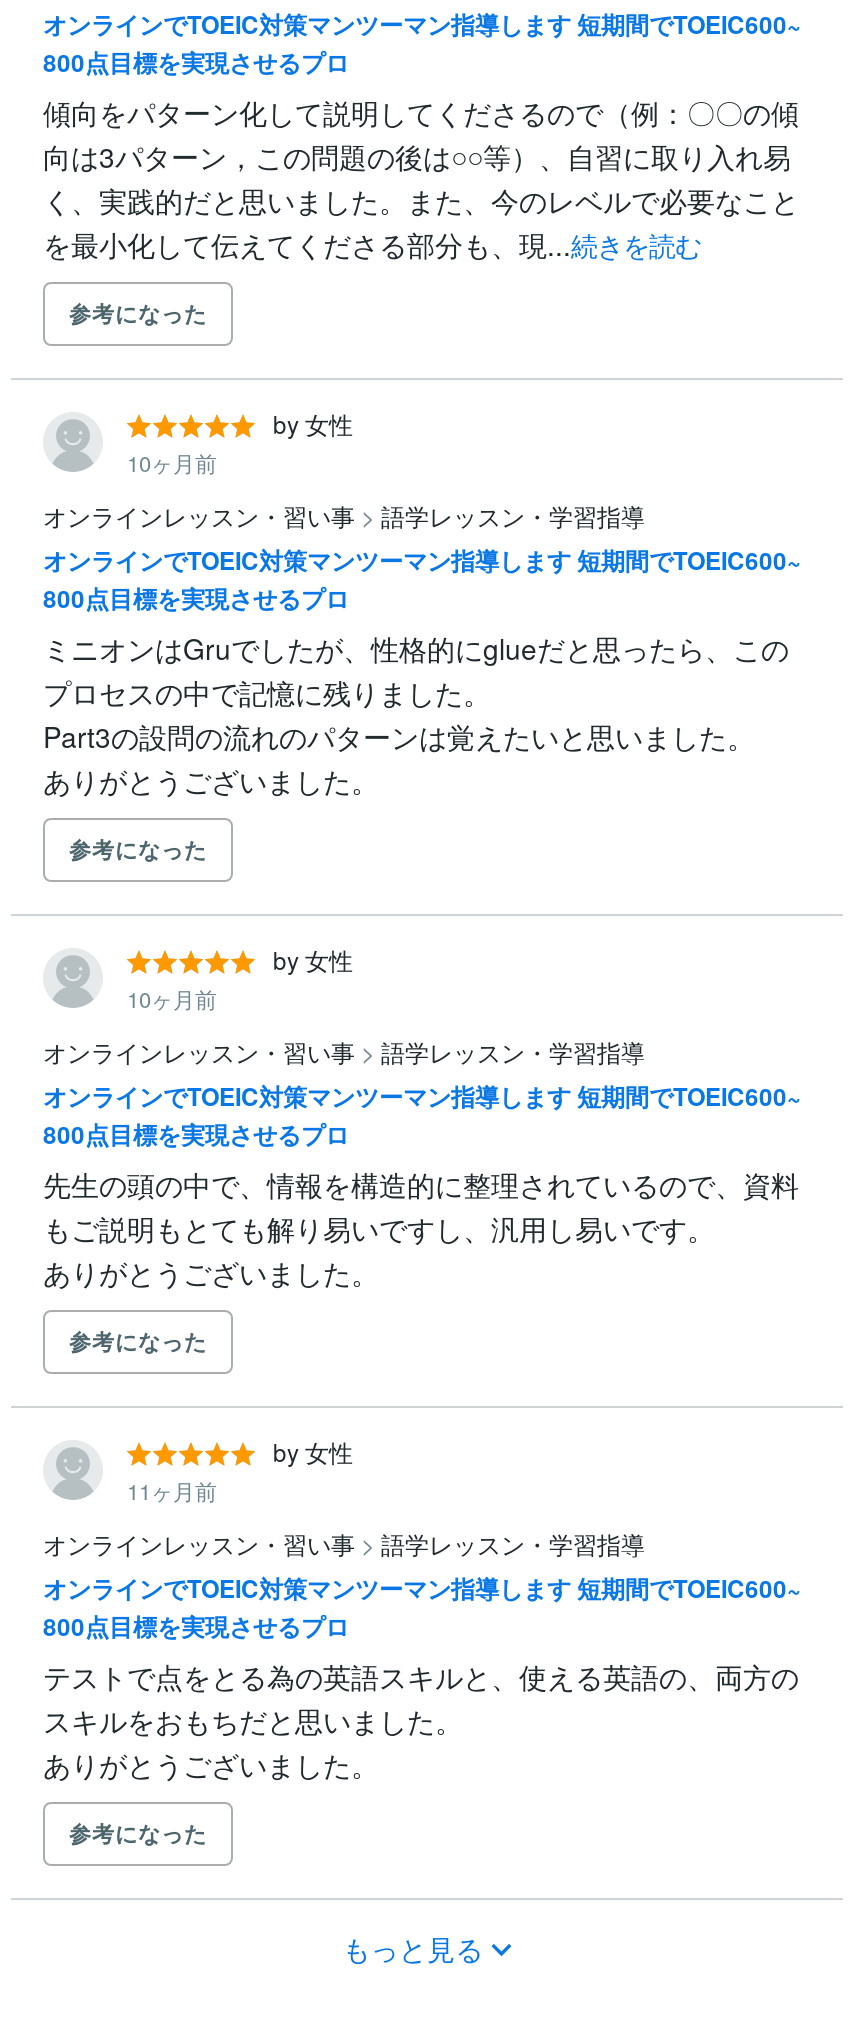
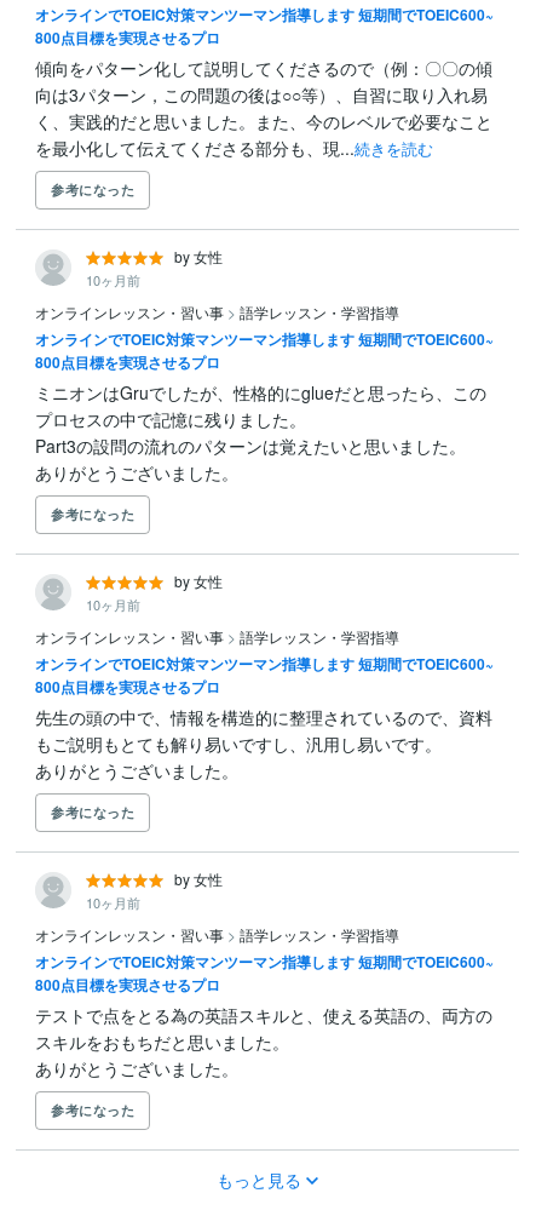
- 11ヶ月前
+ 10ヶ月前
